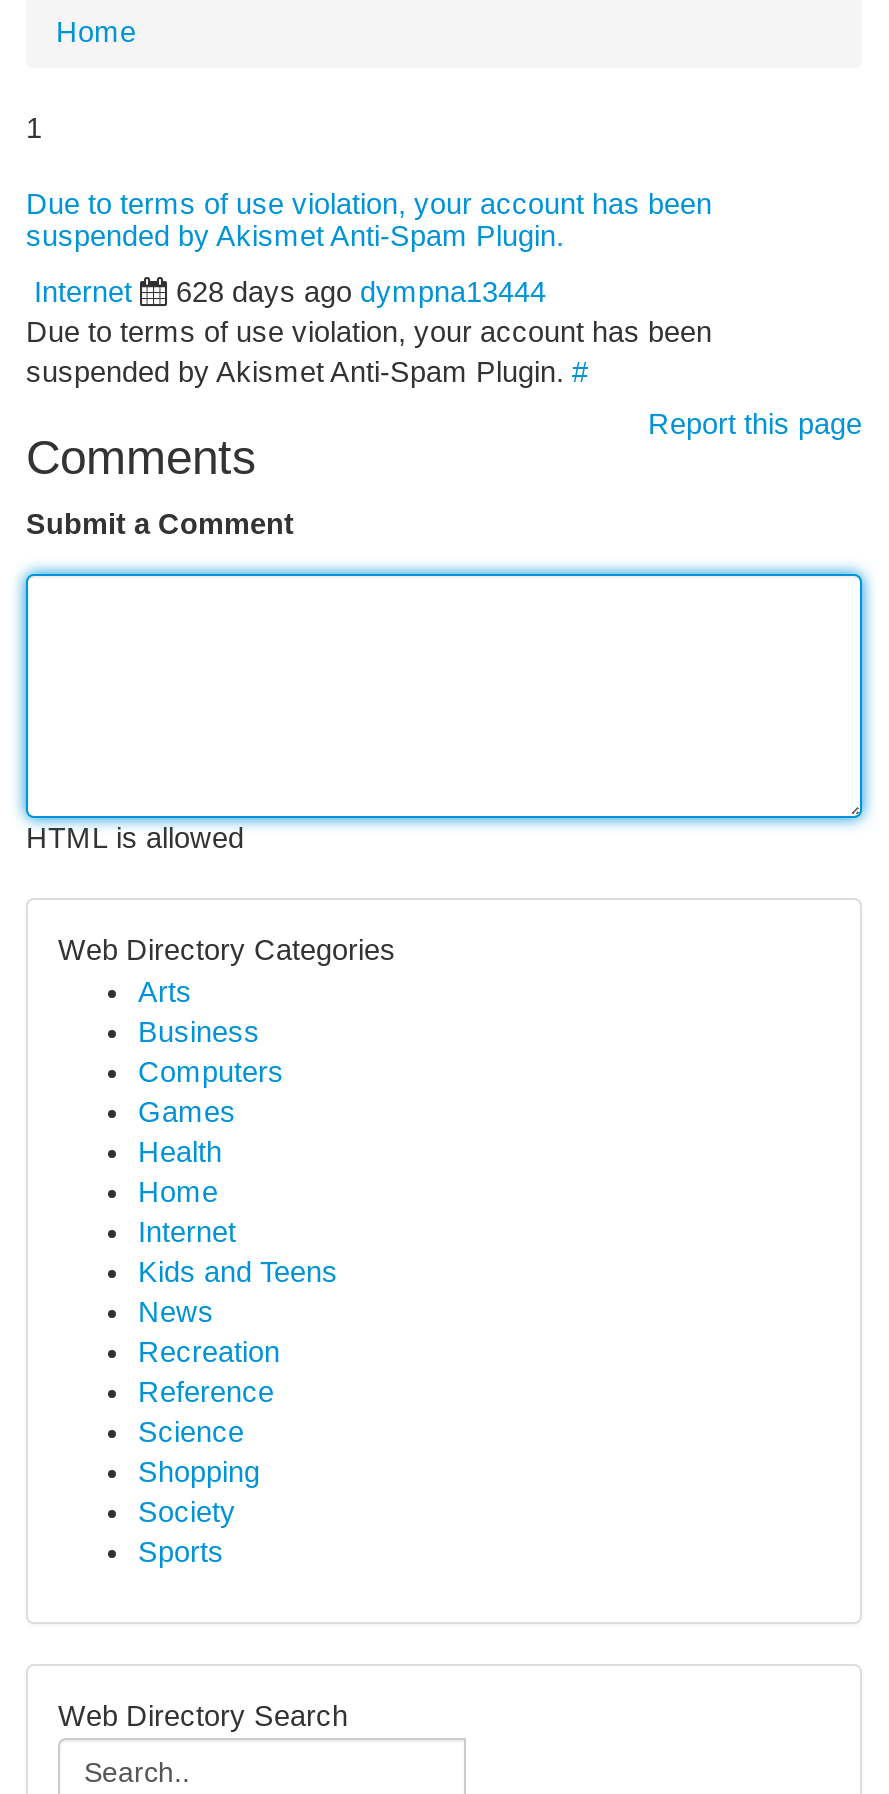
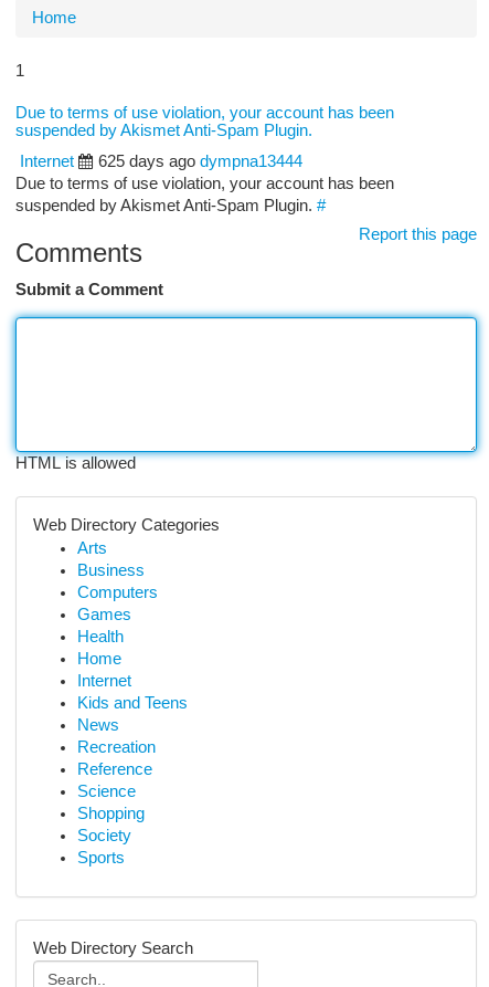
- 628 days ago dympna13444
+ 625 days ago dympna13444
